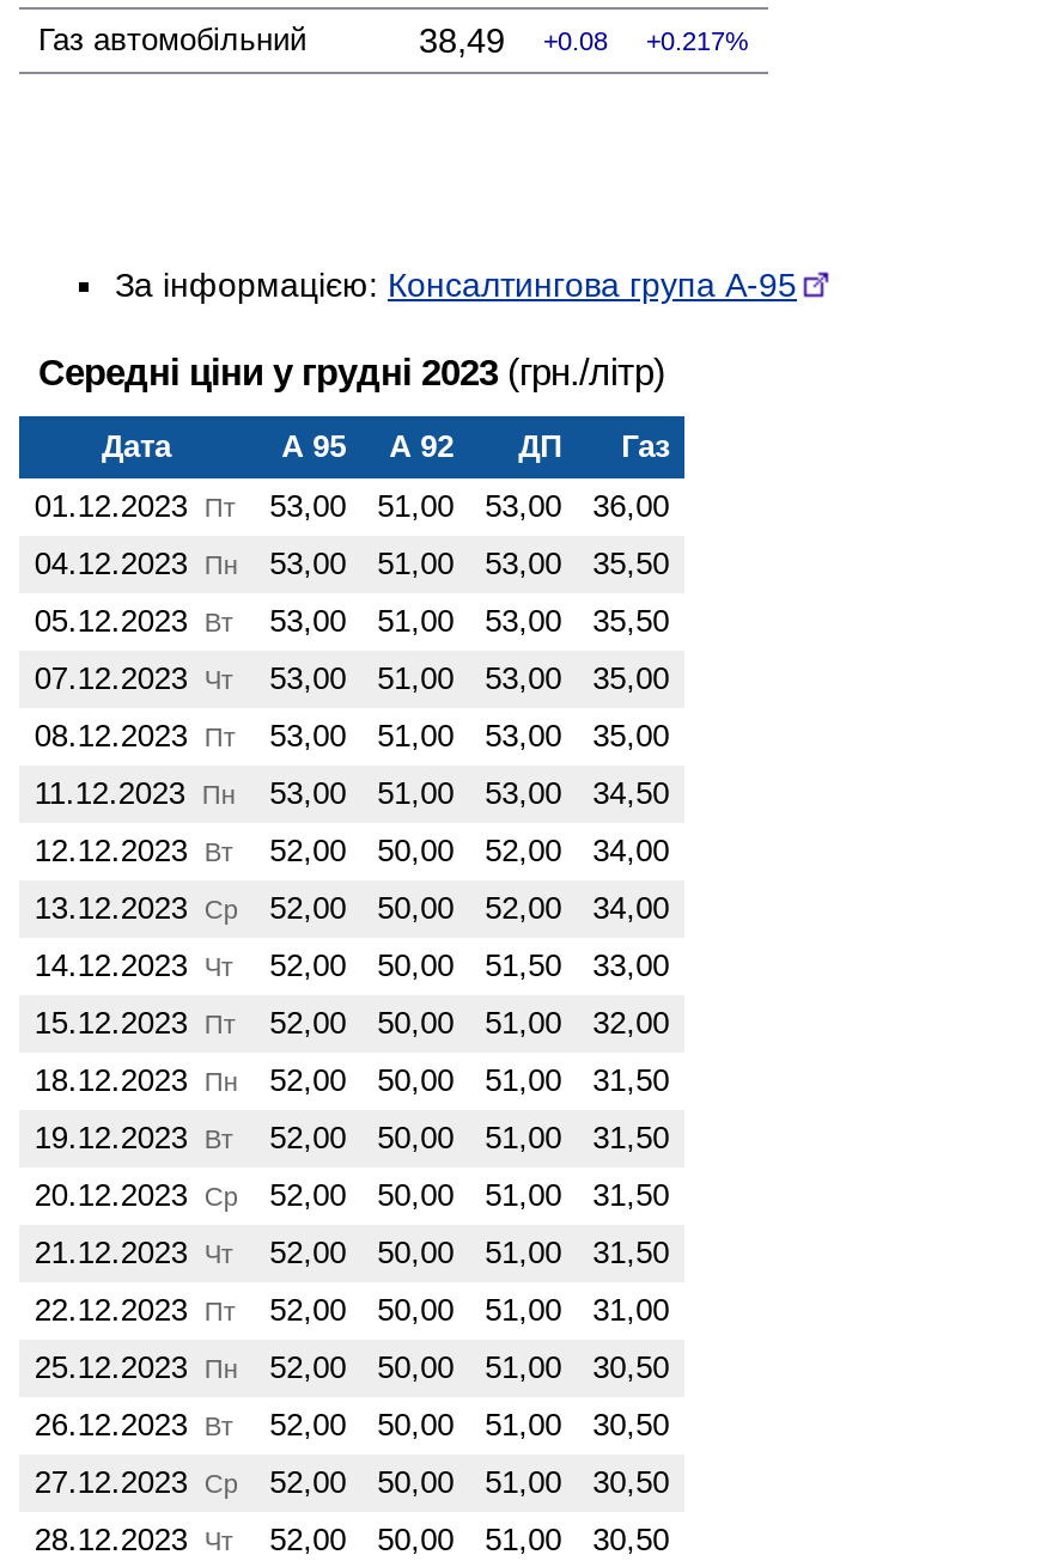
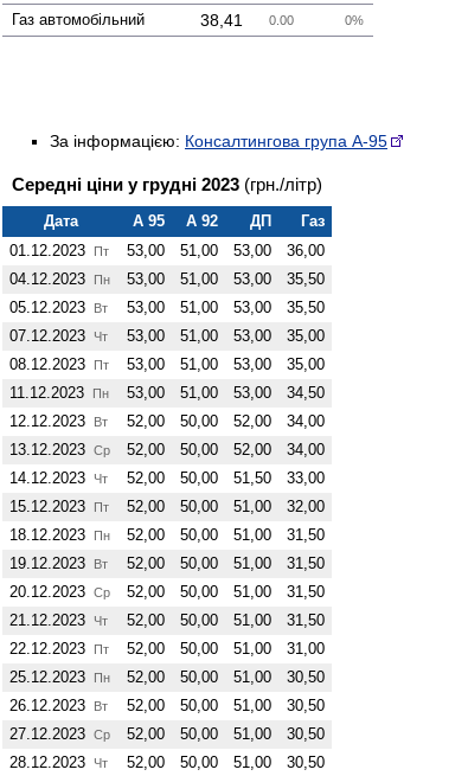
- 38,49
+ 38,41

- 0.08
+ 0.00

- 0.217%
+ 0%
